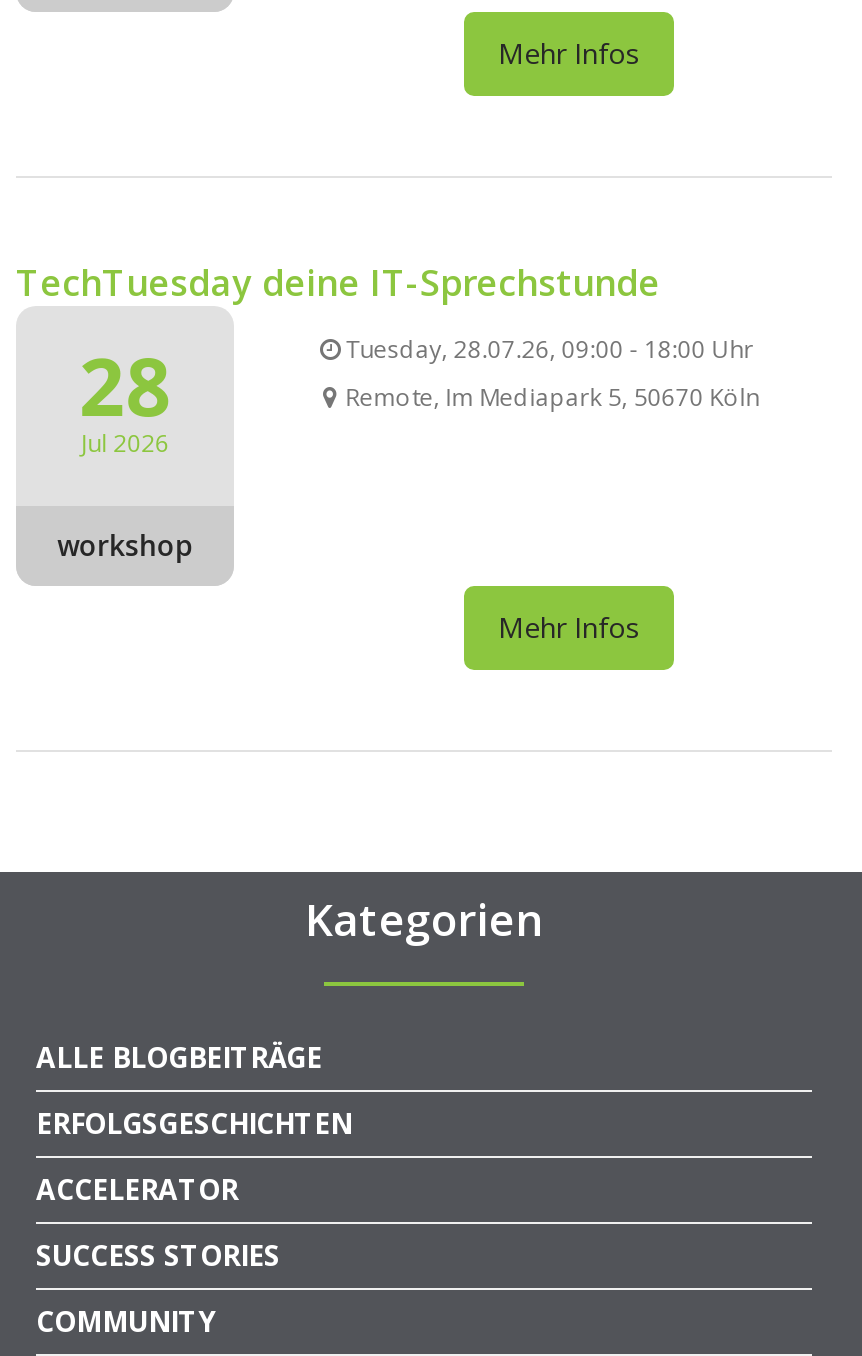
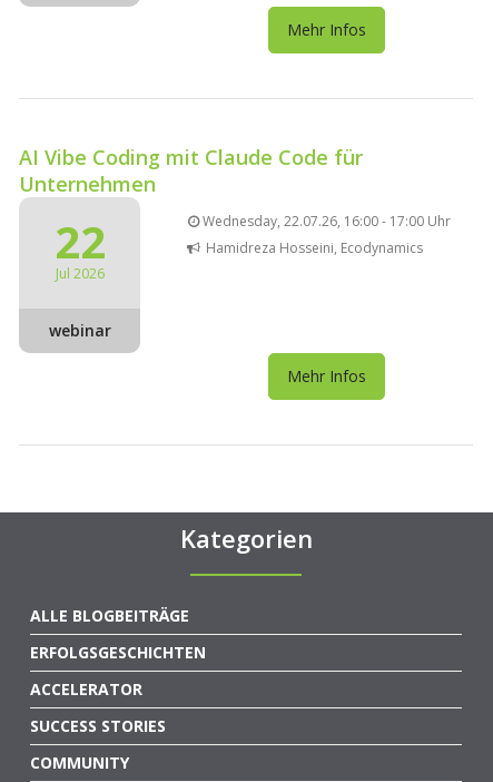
- TechTuesday deine IT-Sprechstunde
- 28
+ AI Vibe Coding mit Claude Code für
+ Unternehmen
+ 22

- Tuesday, 28.07.26, 09:00 - 18:00 Uhr
- Remote, Im Mediapark 5, 50670 Köln
+ Wednesday, 22.07.26, 16:00 - 17:00 Uhr
+ Hamidreza Hosseini, Ecodynamics

- workshop
+ webinar
